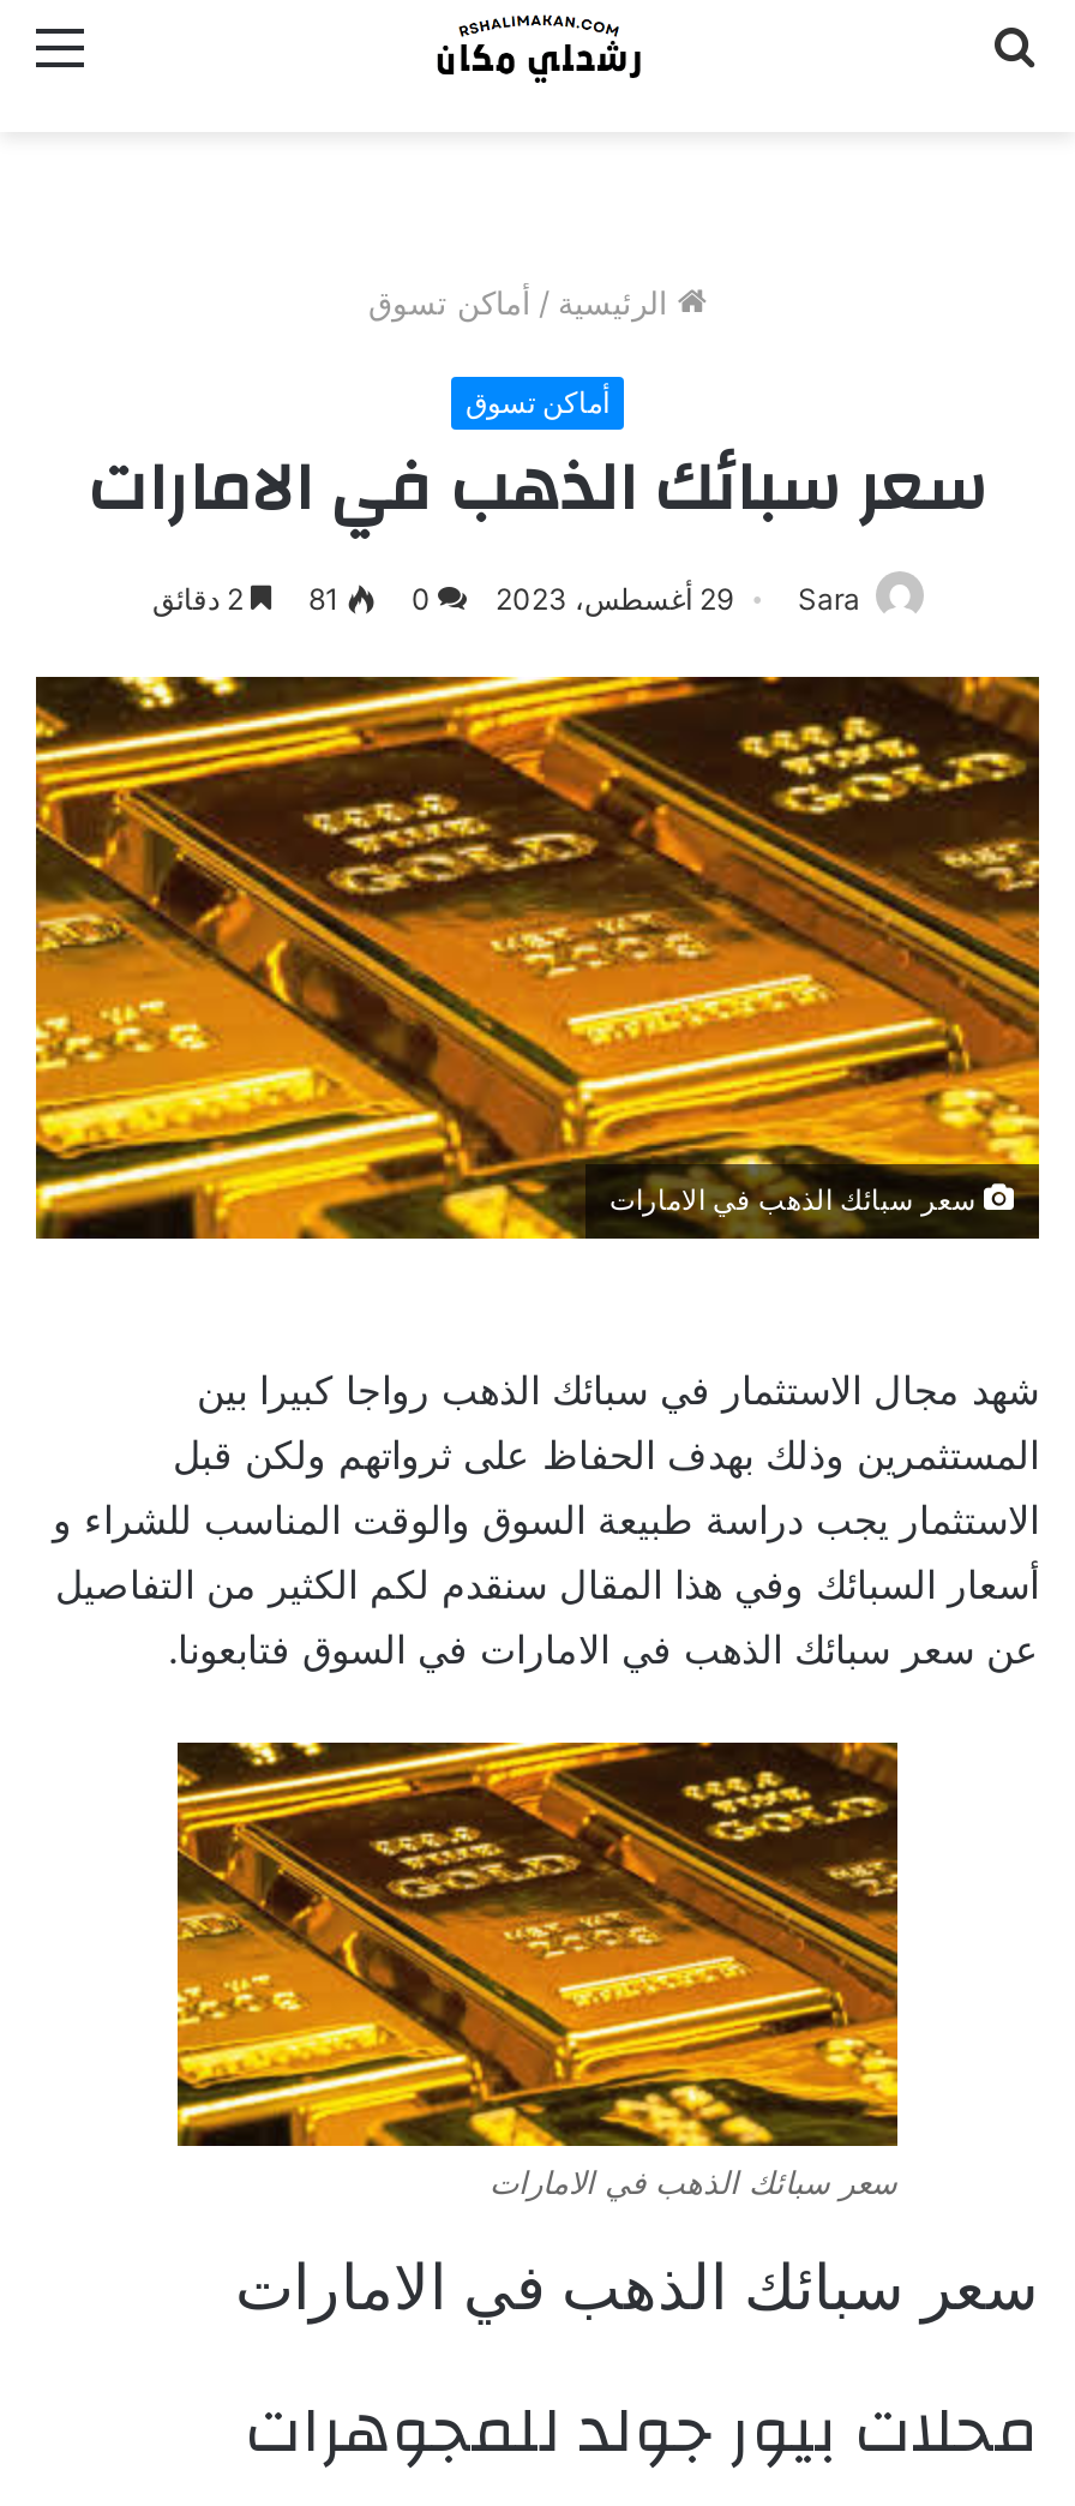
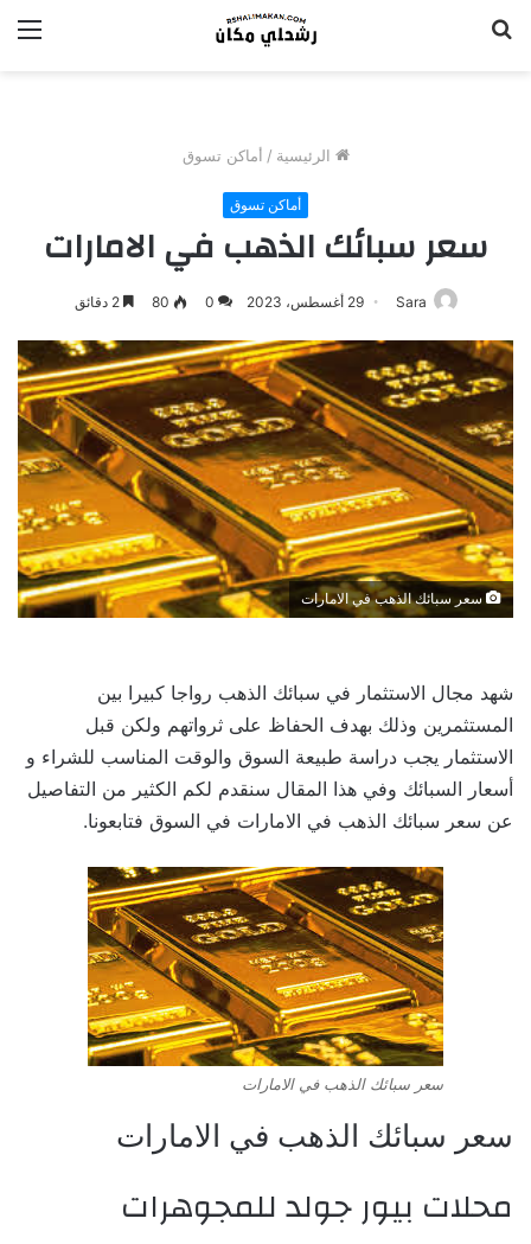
- 81
+ 80
